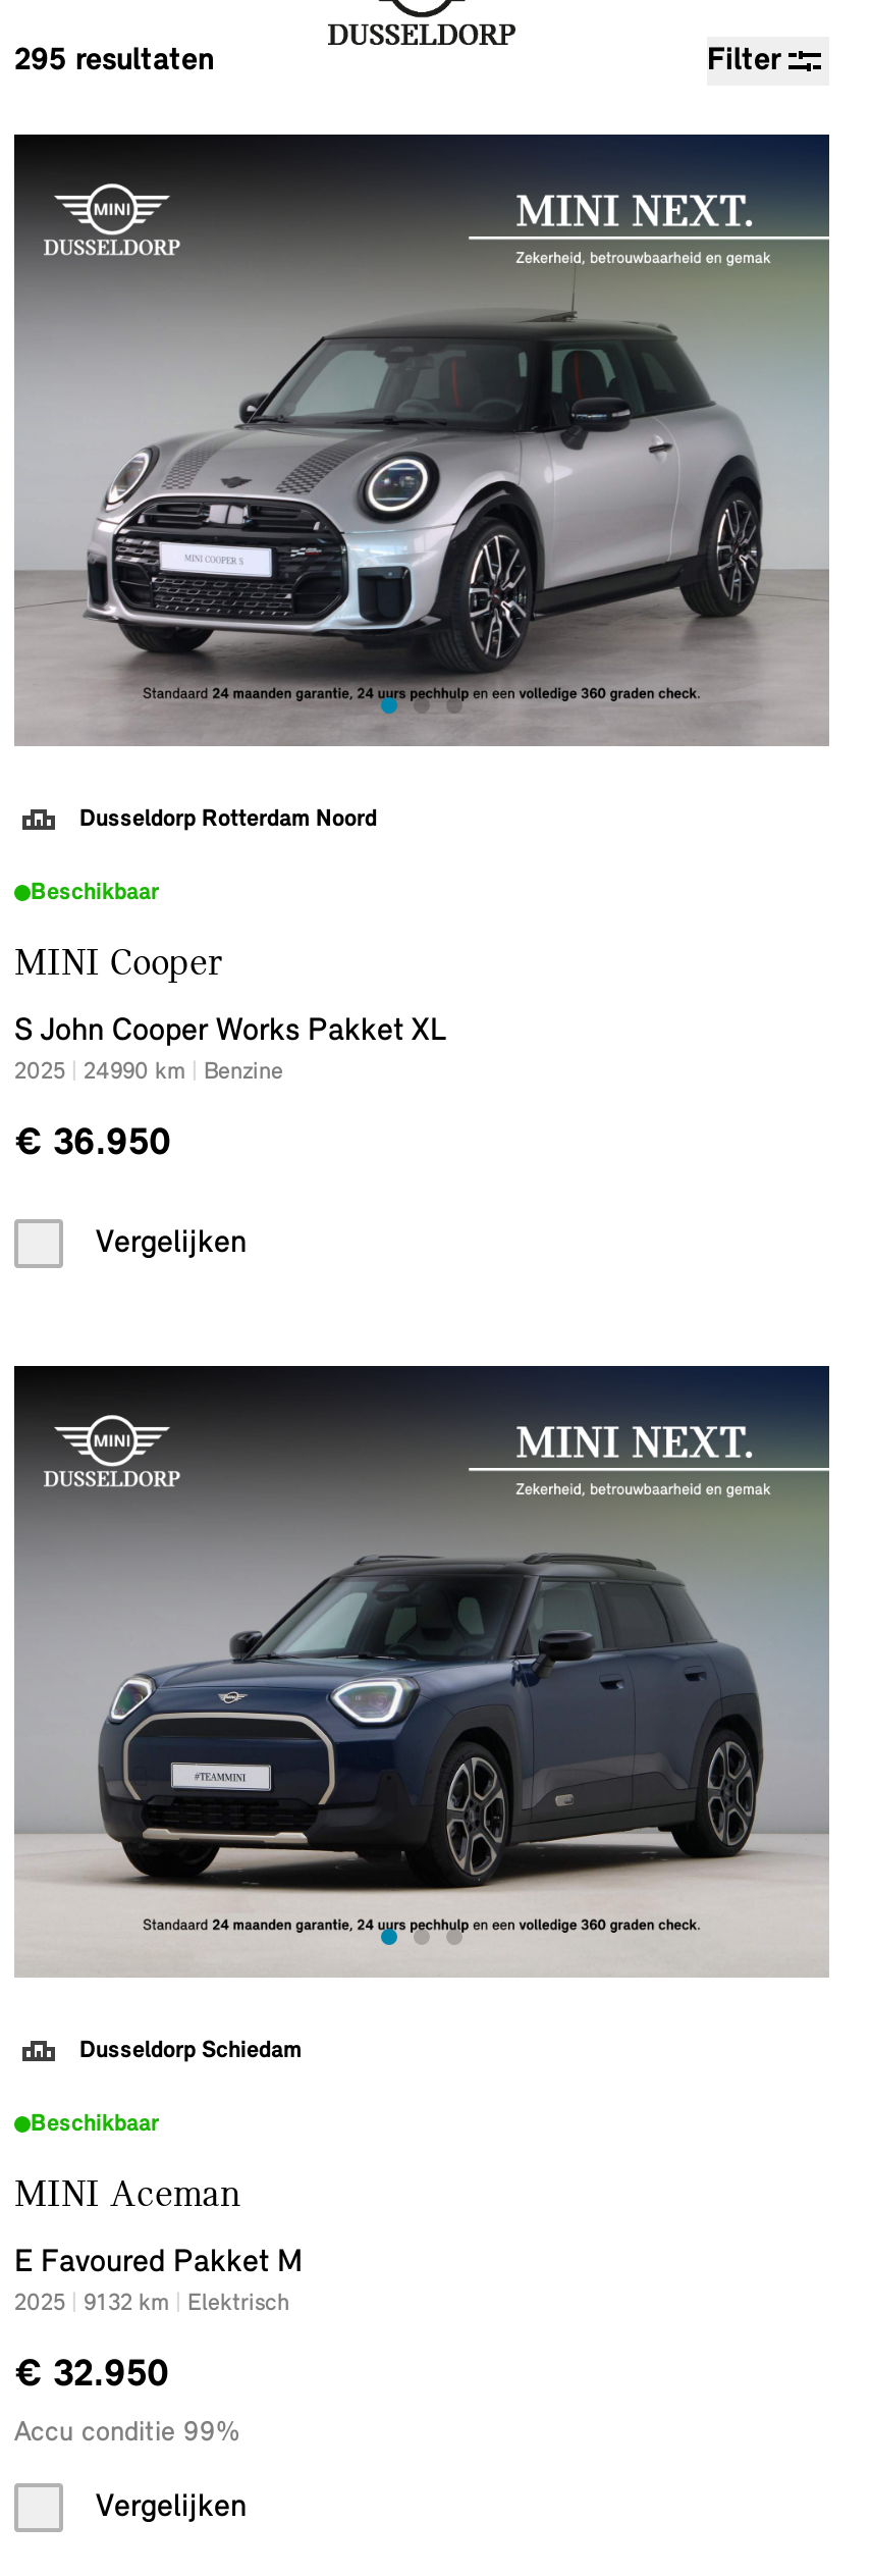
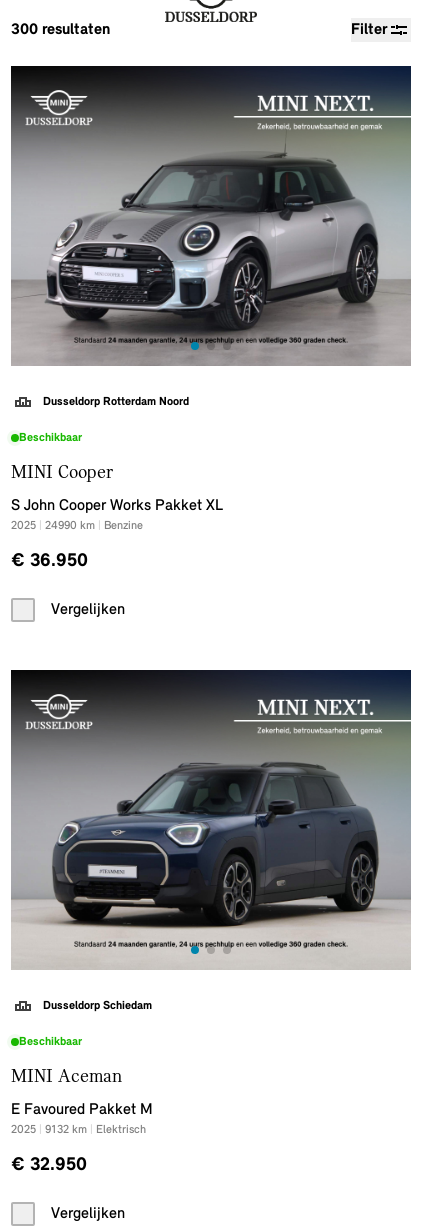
- 295 resultaten
+ 300 resultaten

- Accu conditie 99%
